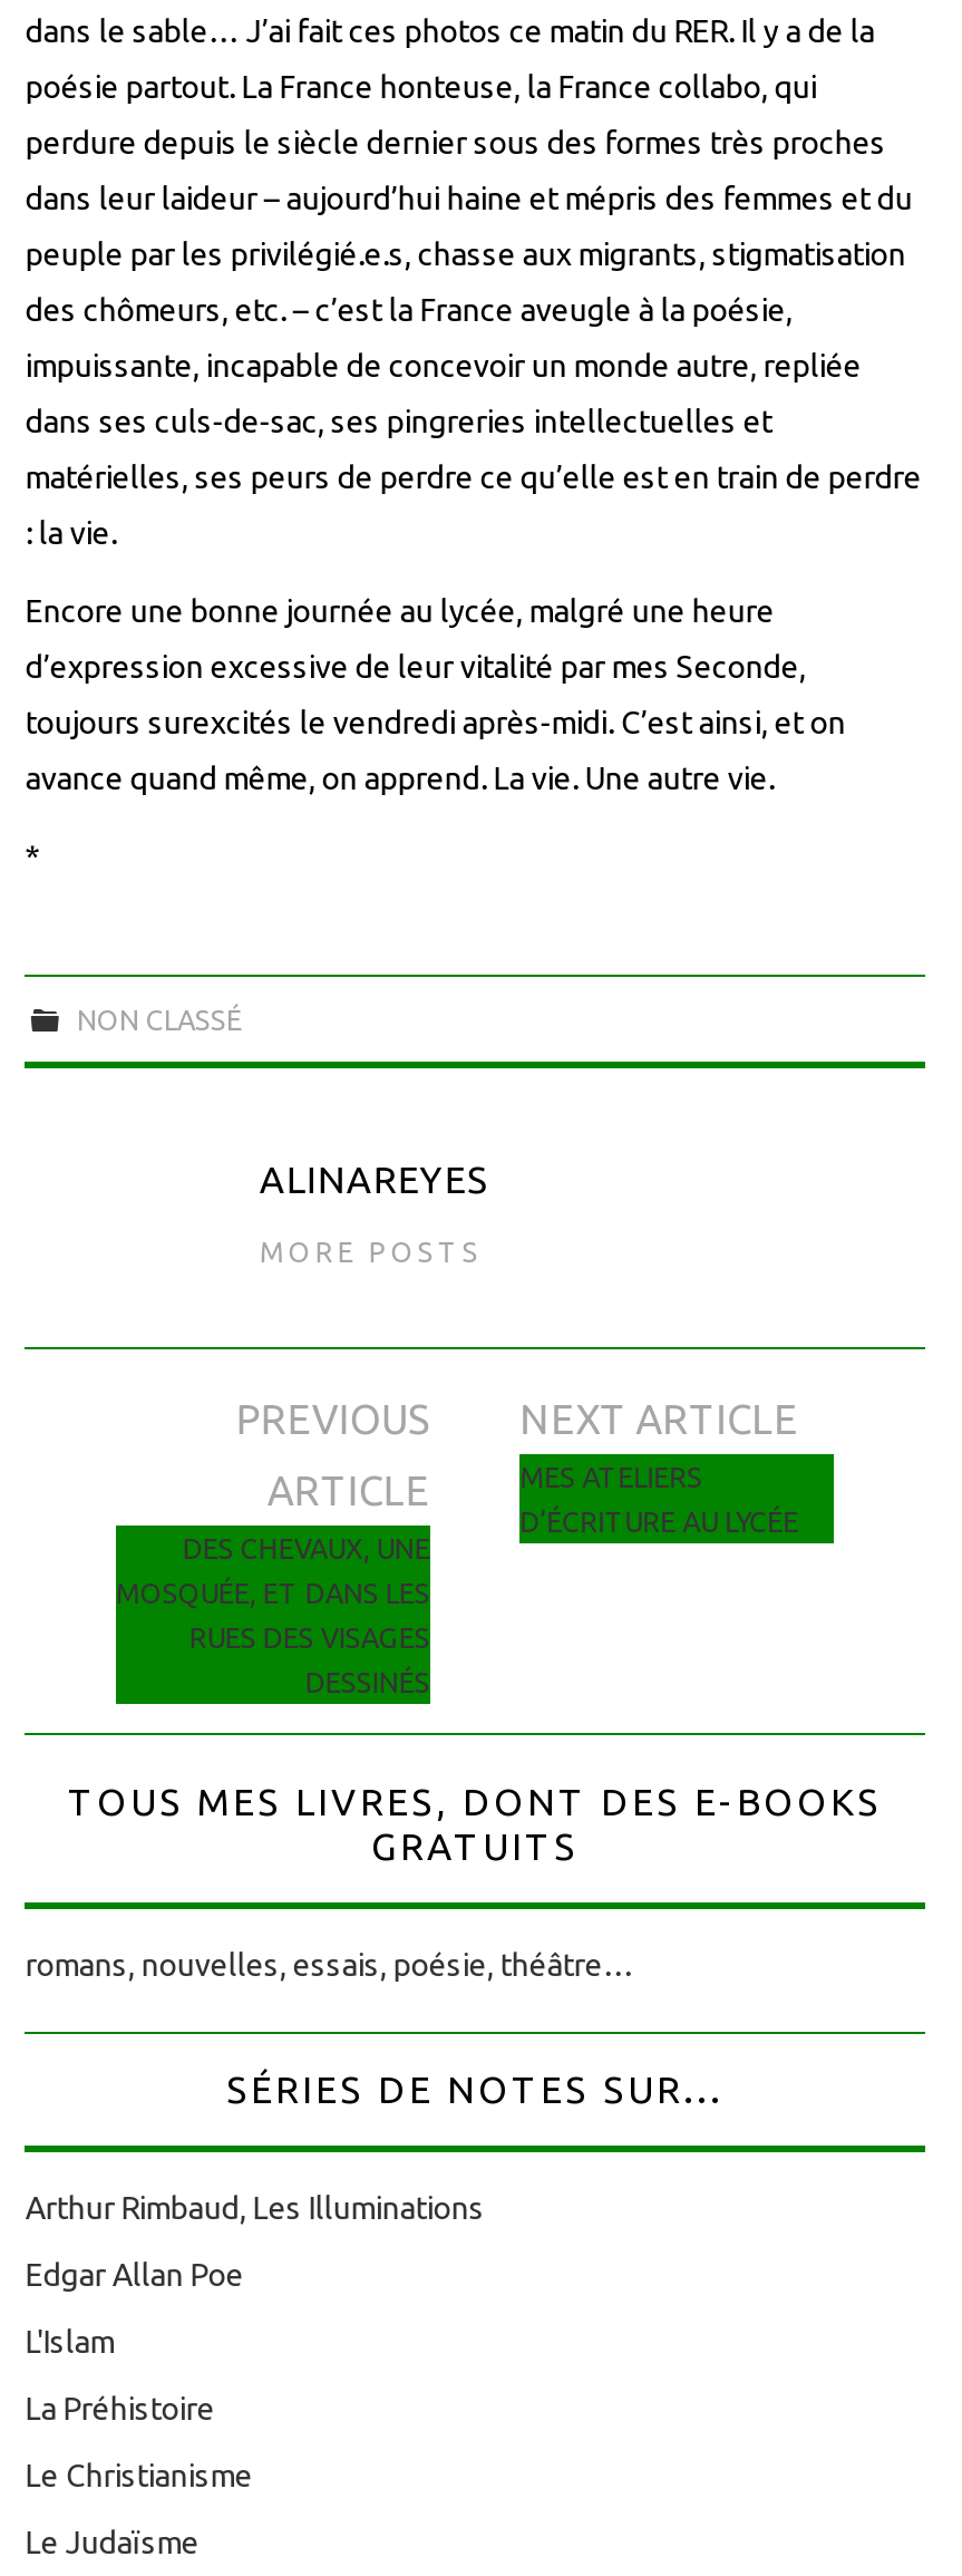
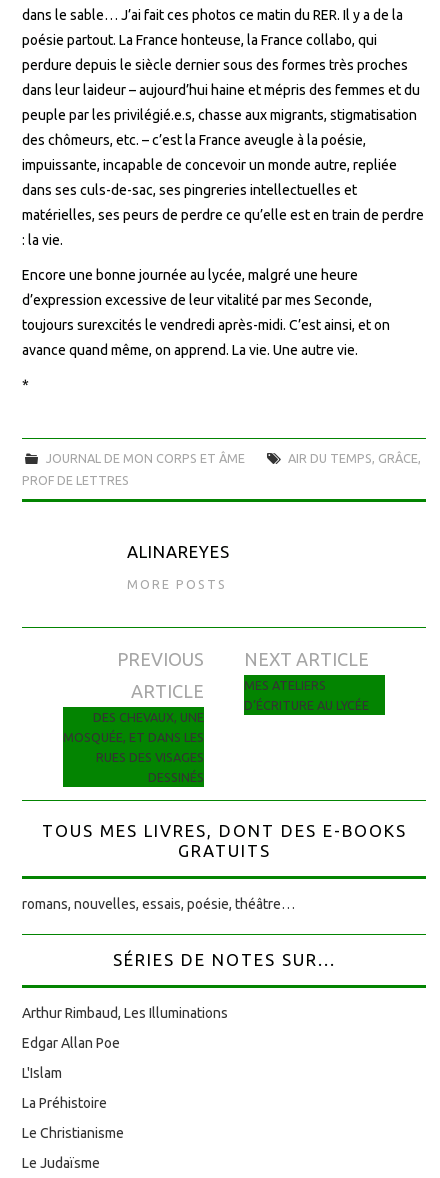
- NON CLASSÉ
+ JOURNAL DE MON CORPS ET ÂME
+ AIR DU TEMPS, GRÂCE,
+ PROF DE LETTRES
